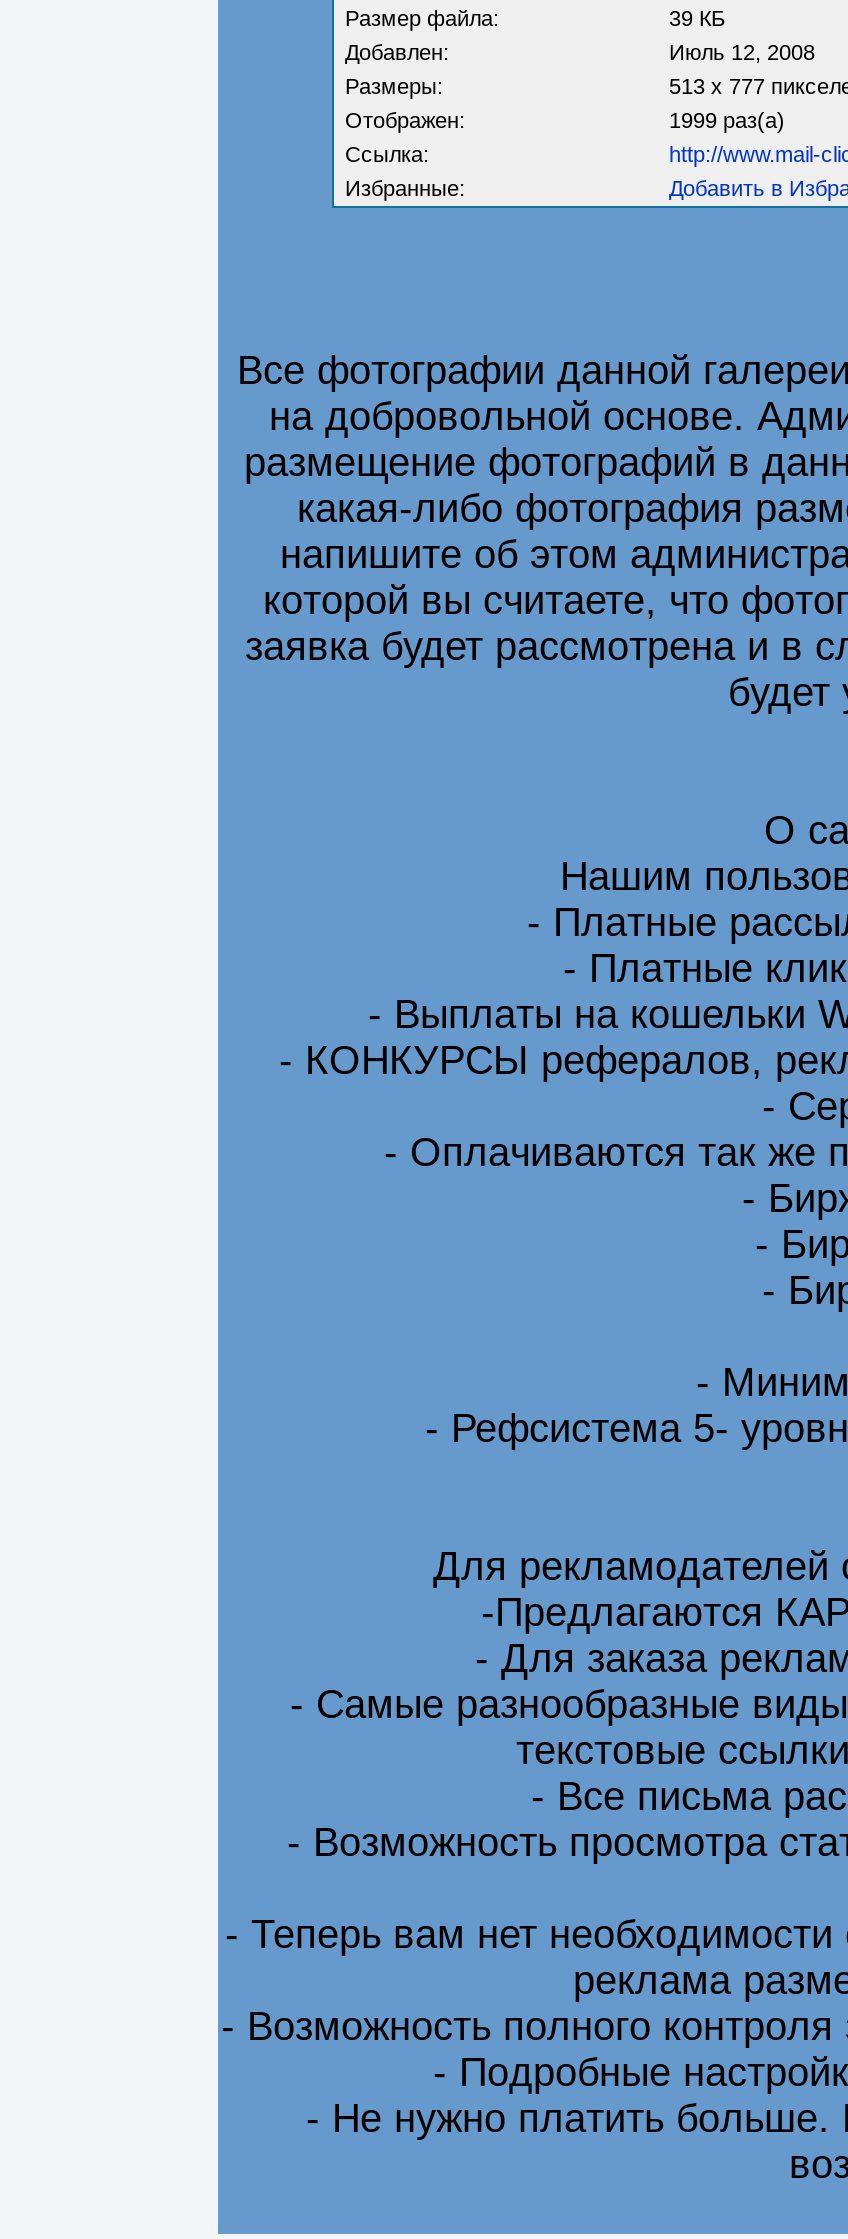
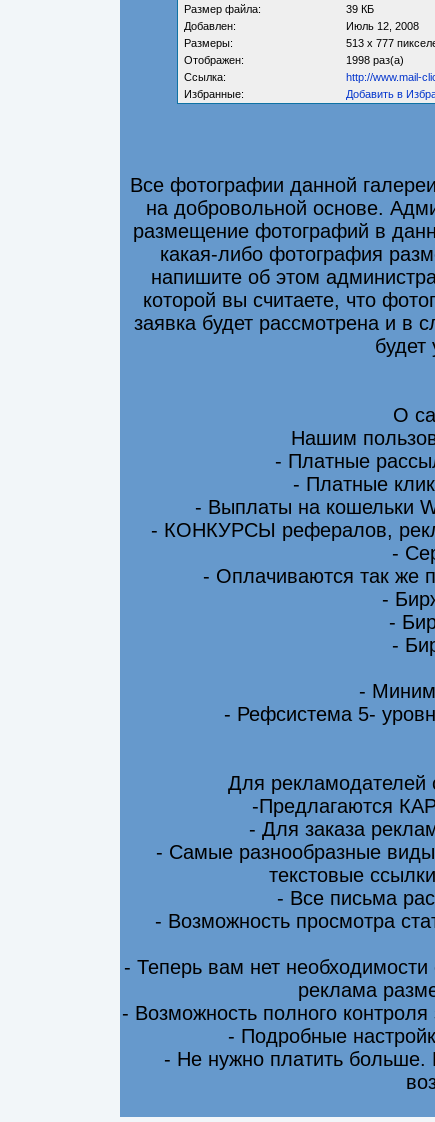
- 1999 раз(а)
+ 1998 раз(а)
